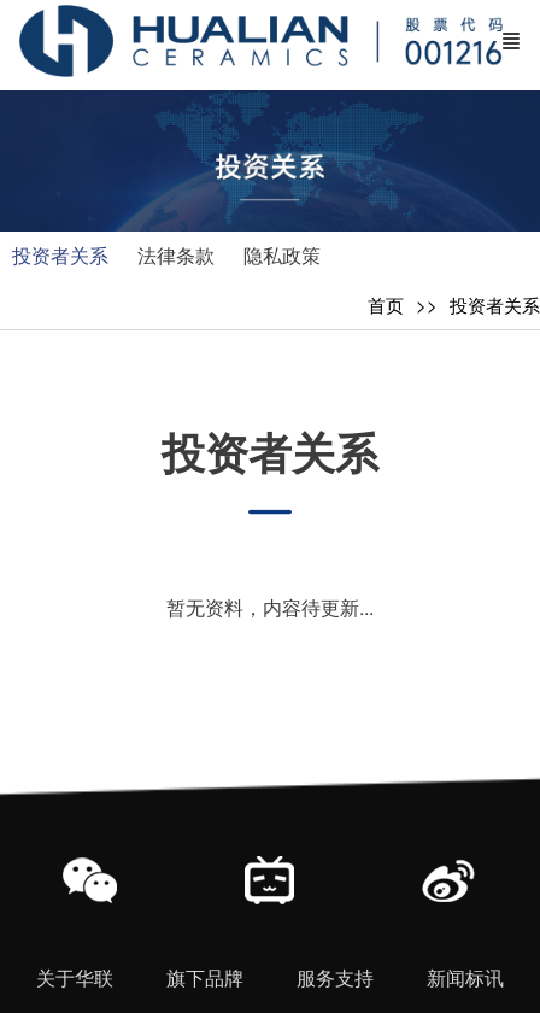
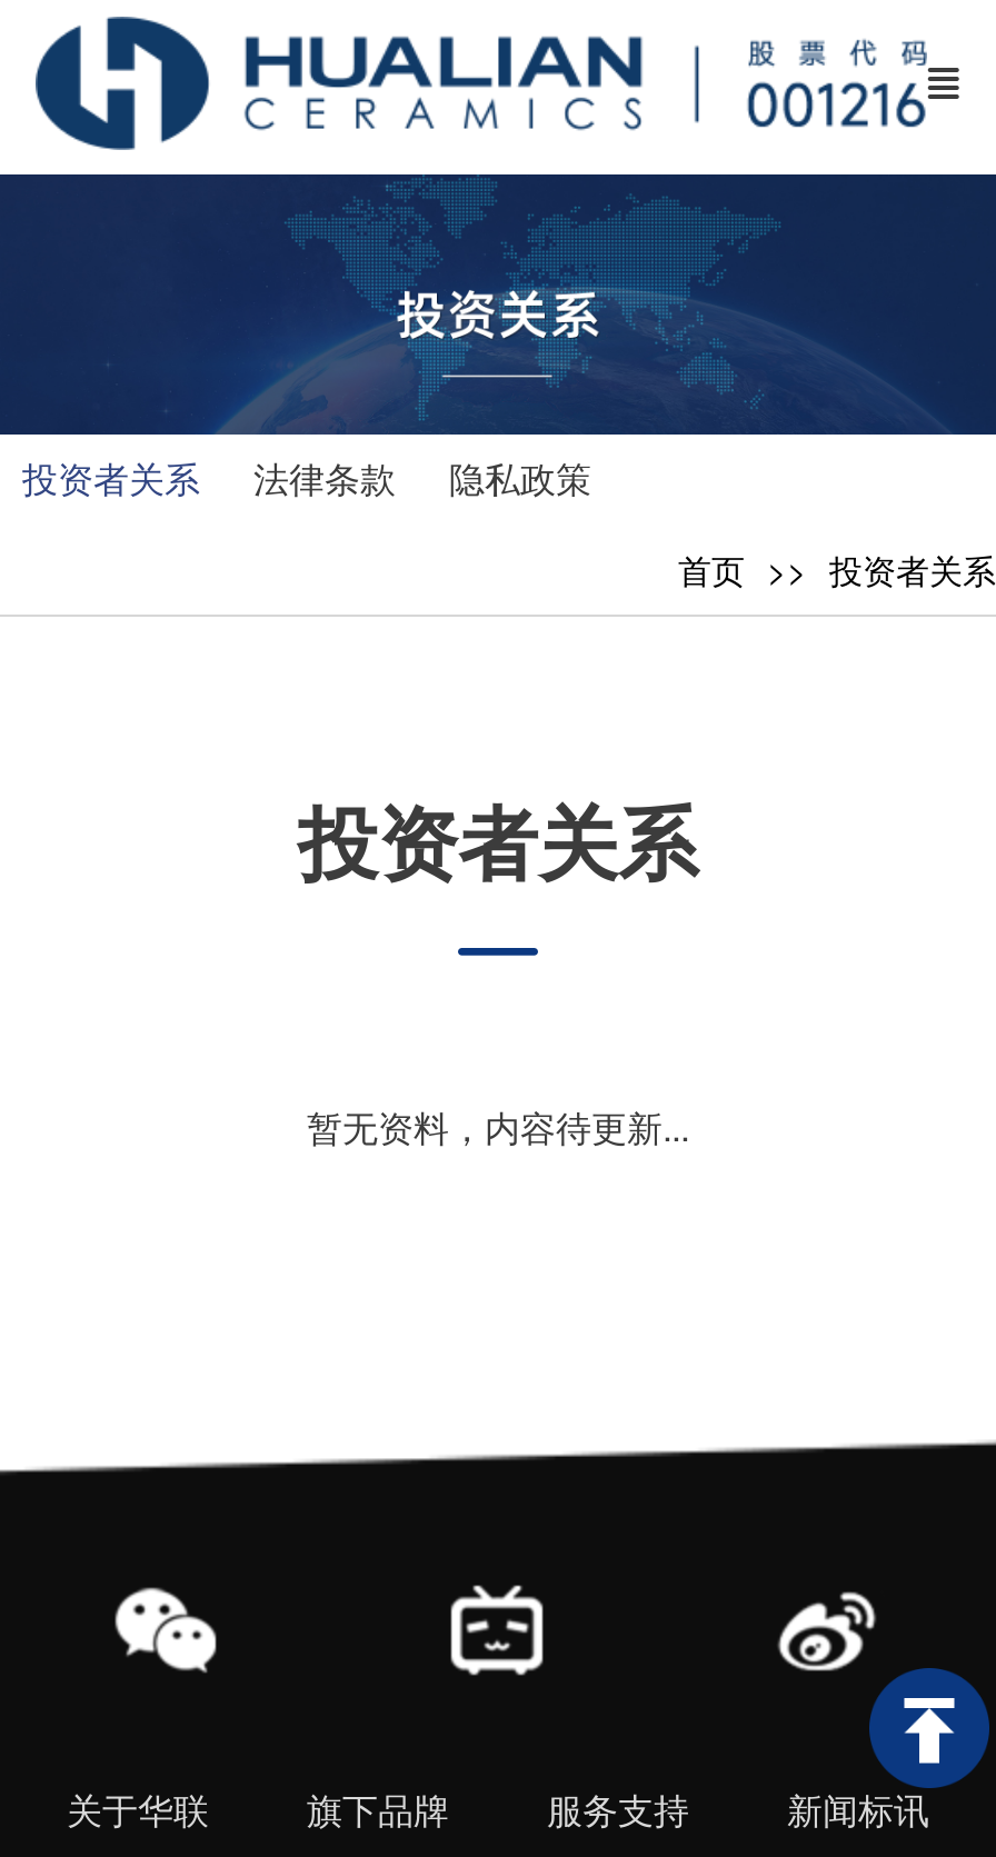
+ [image]
